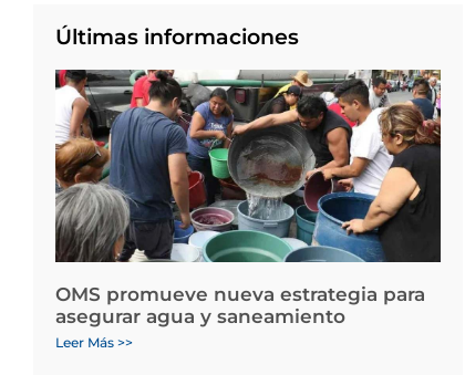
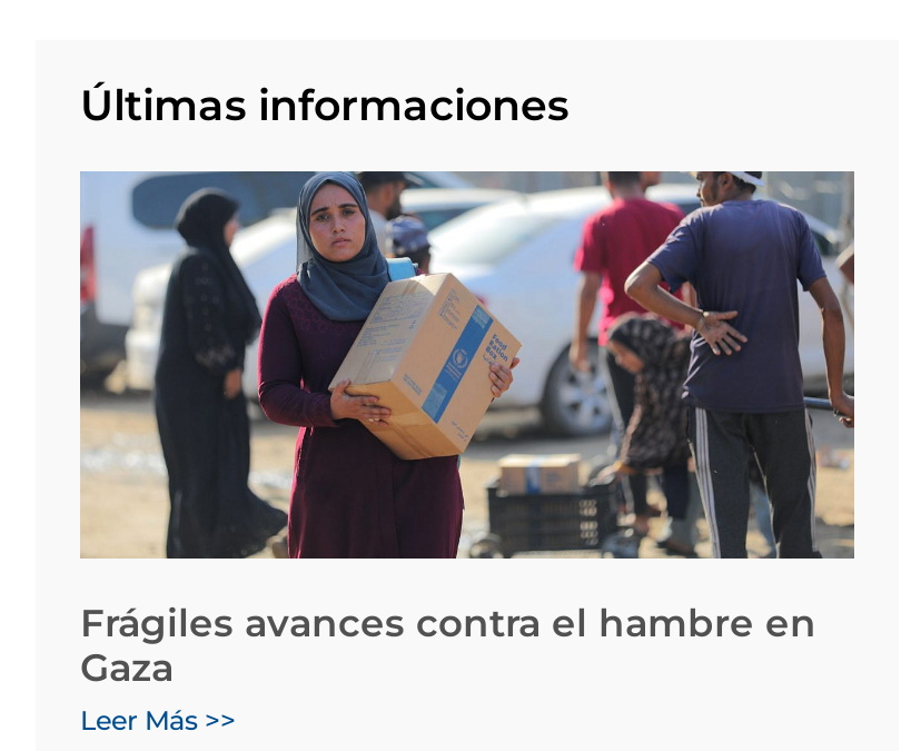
- [image]
- OMS promueve nueva estrategia para
- asegurar agua y saneamiento
+ [image]
+ Frágiles avances contra el hambre en
+ Gaza
